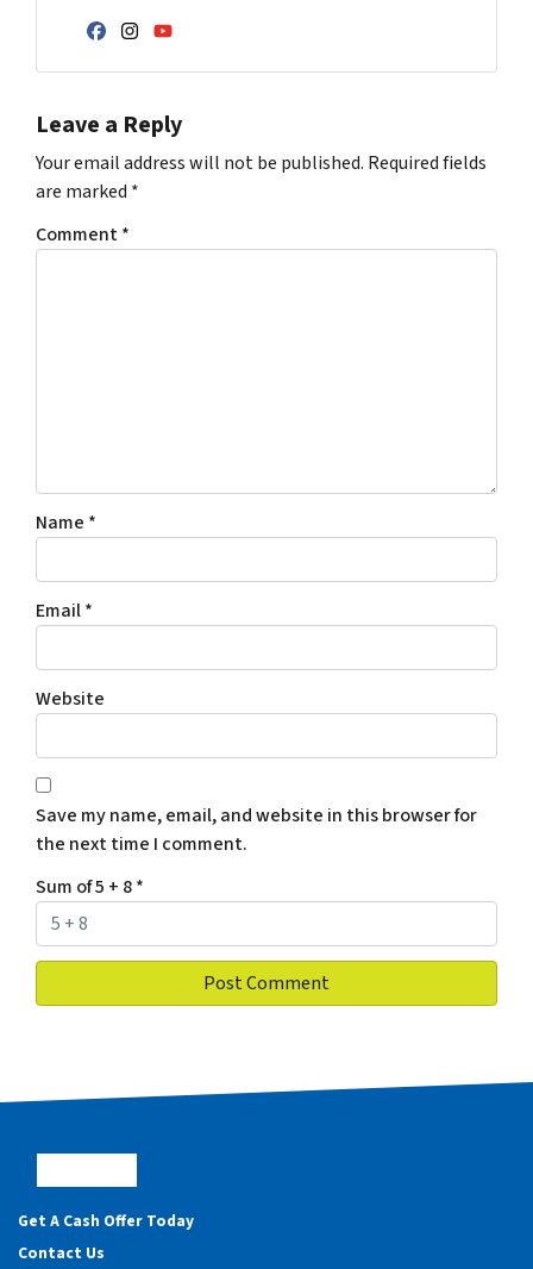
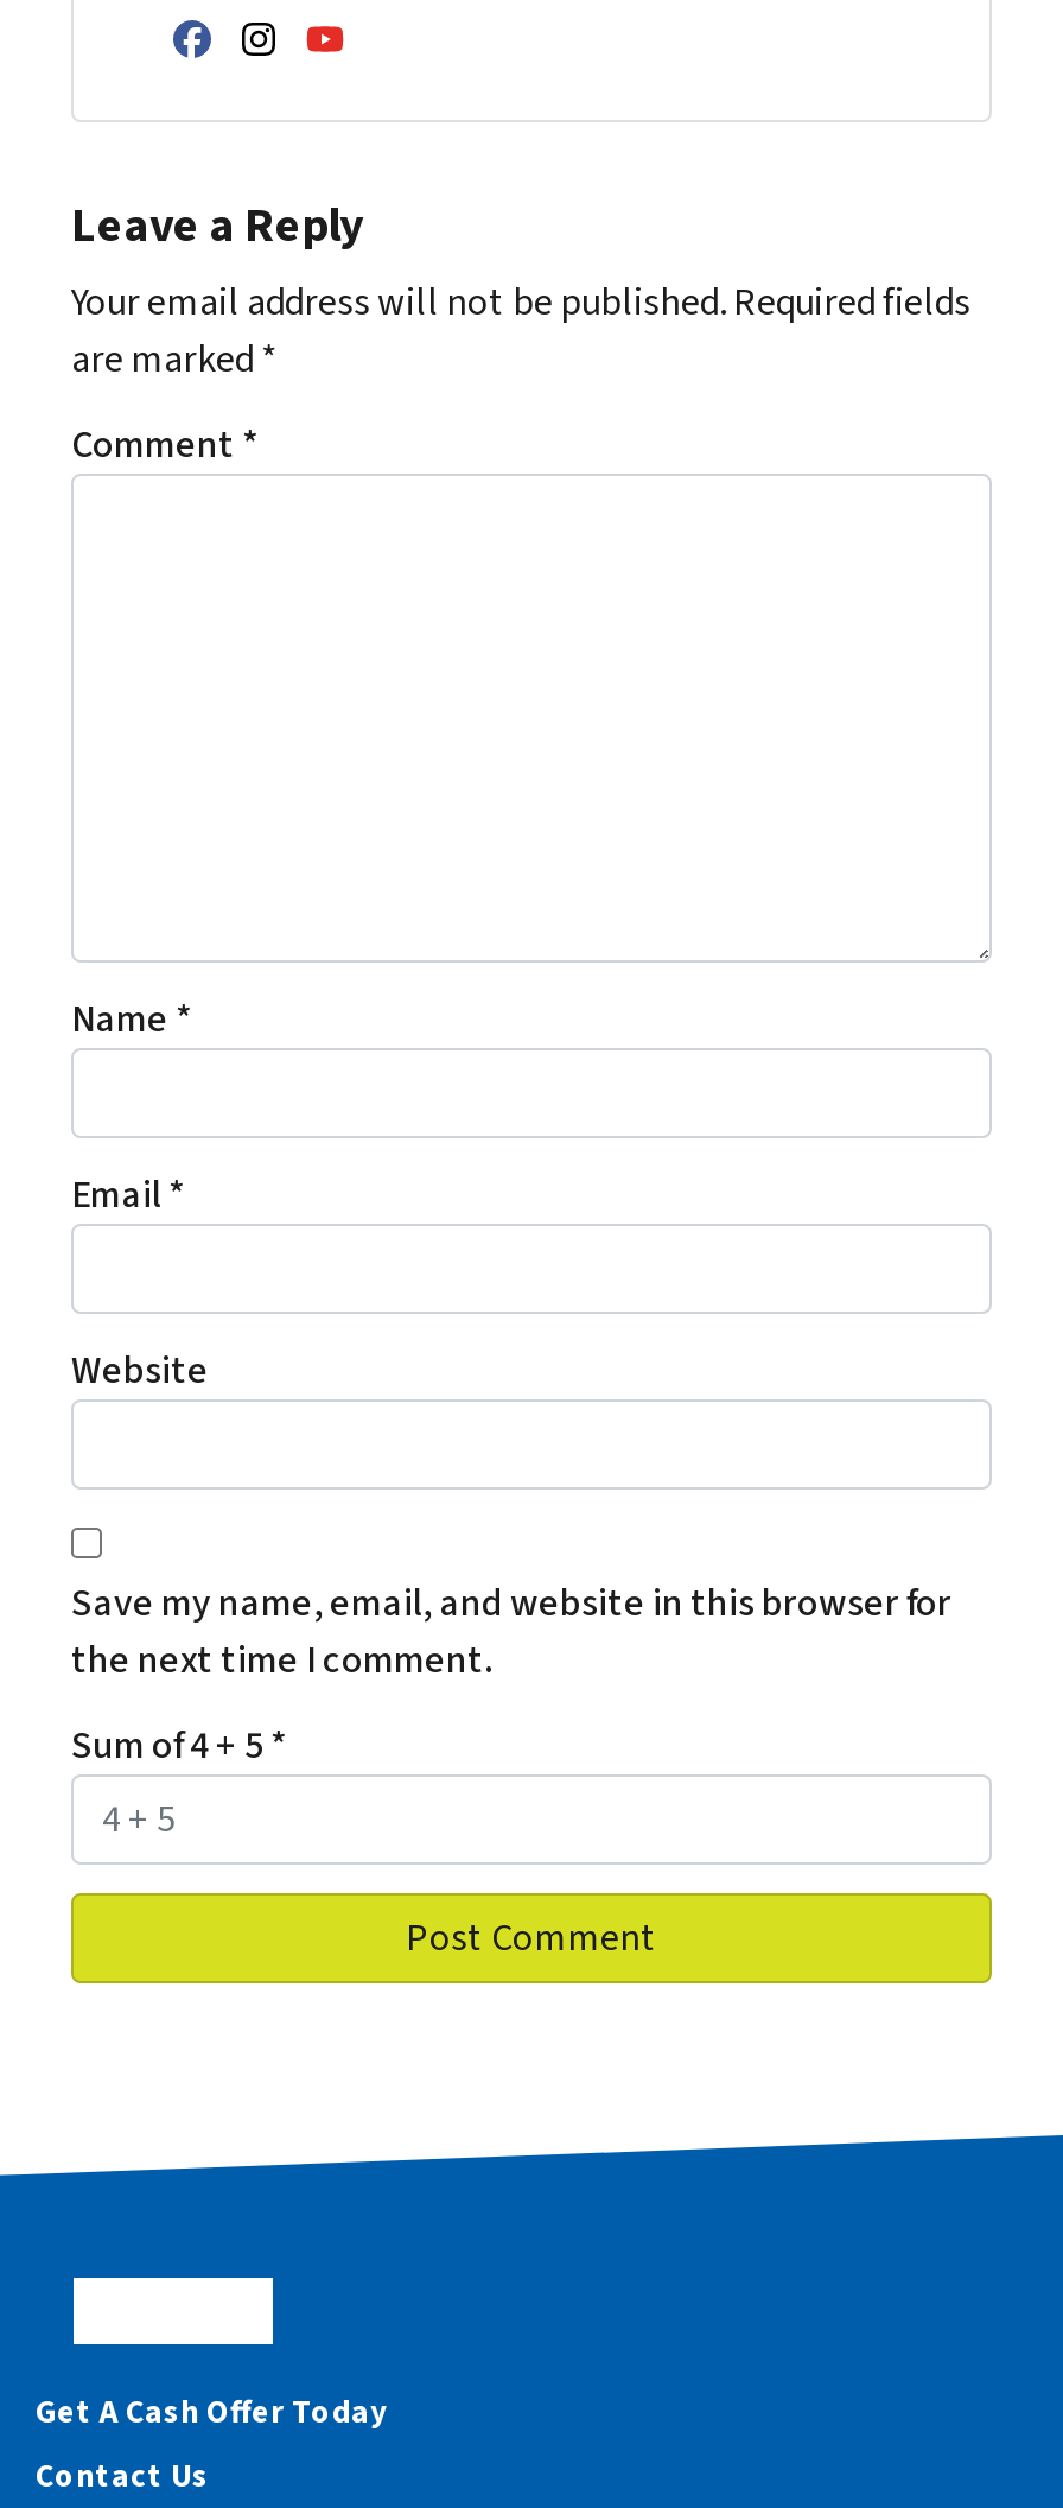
- Sum of 5 + 8 *
+ Sum of 4 + 5 *
